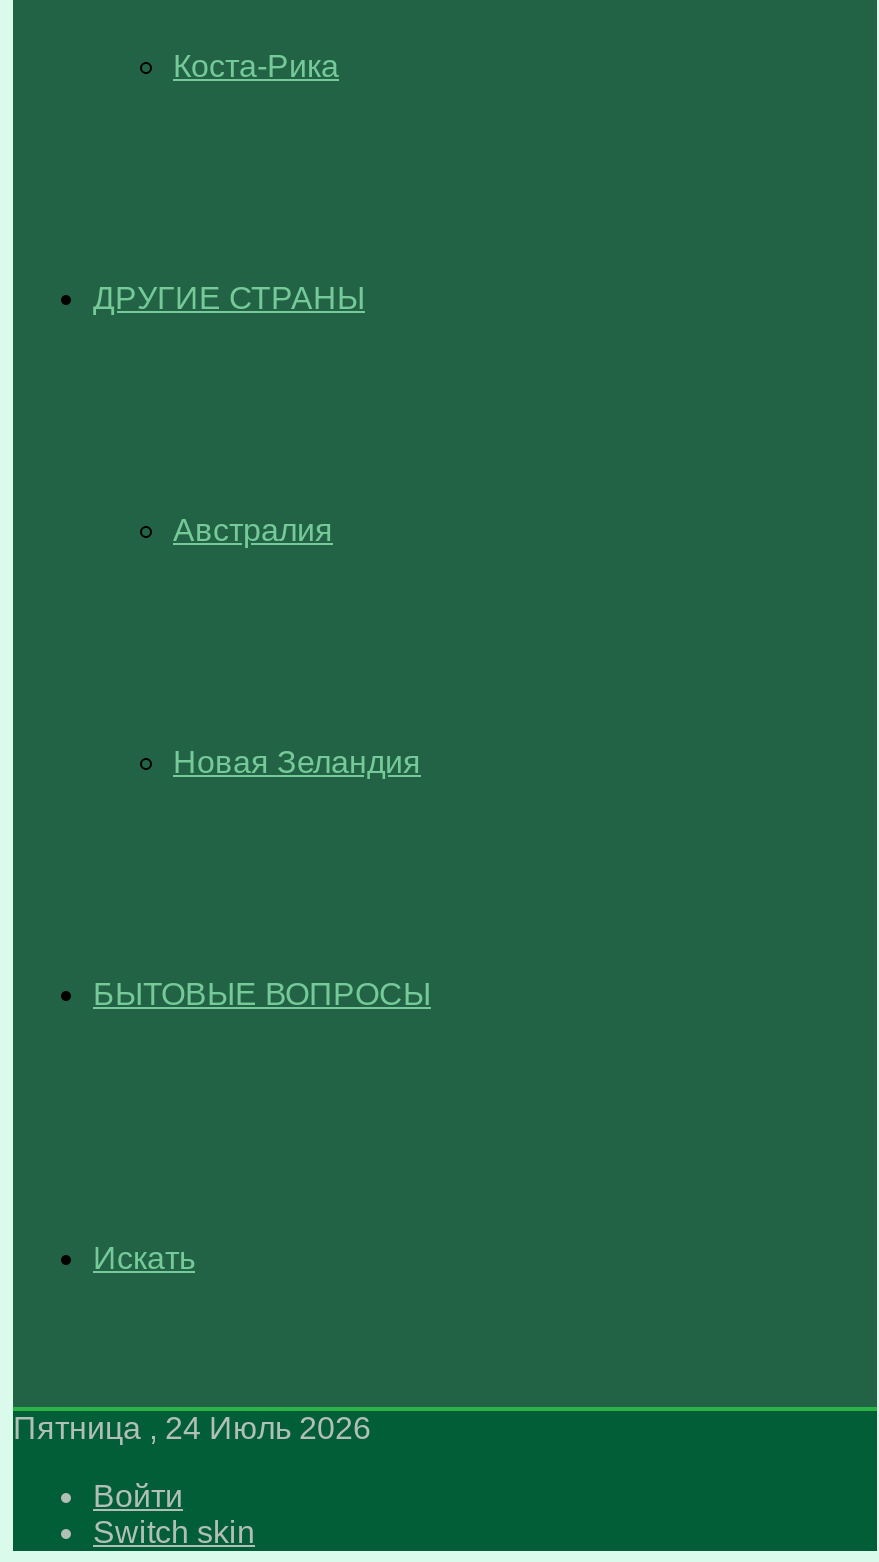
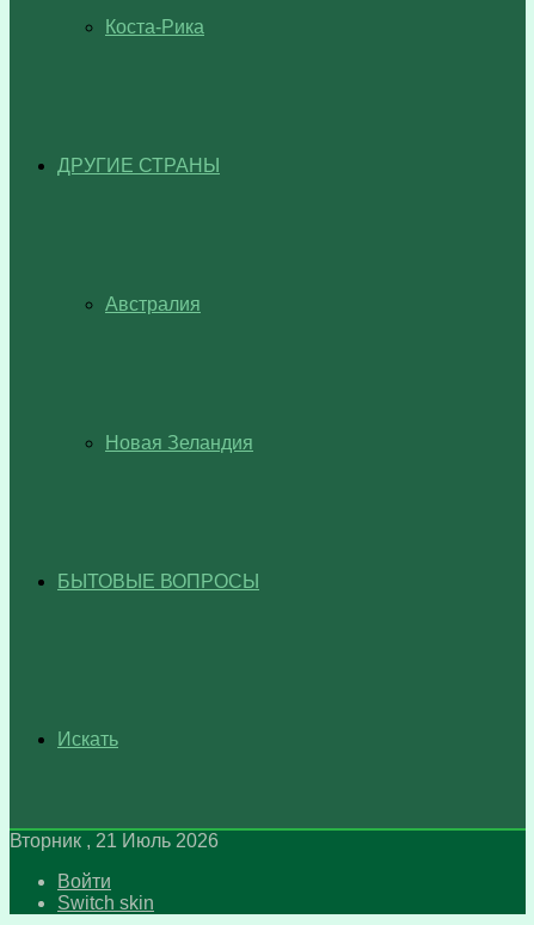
- Пятница , 24 Июль 2026
+ Вторник , 21 Июль 2026
